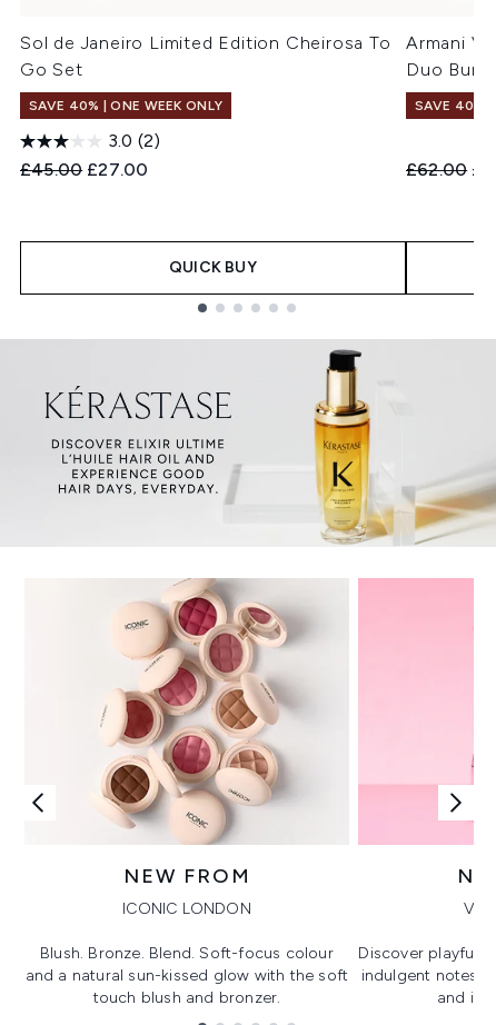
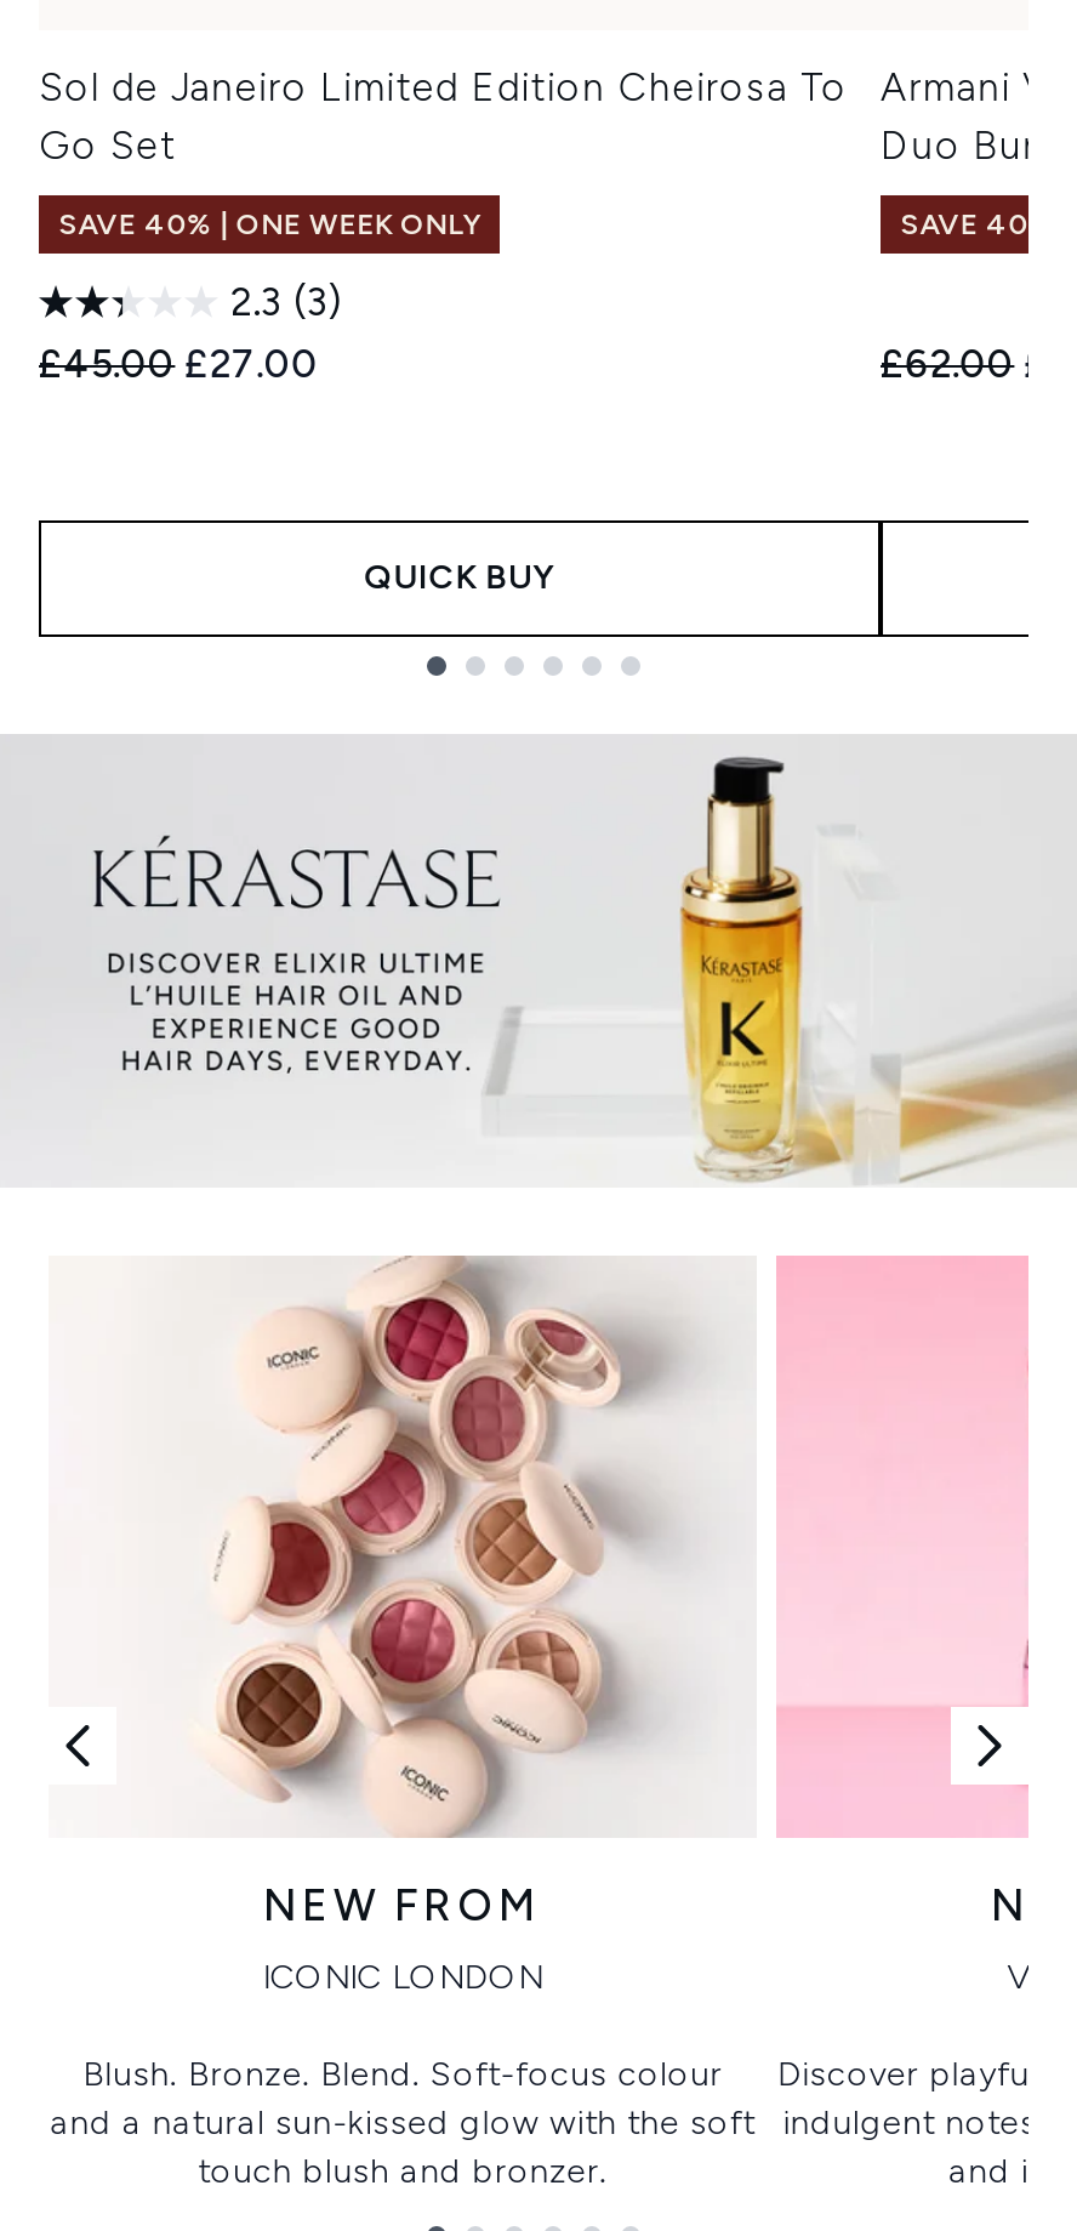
- 3.0 (2)
+ 2.3 (3)
